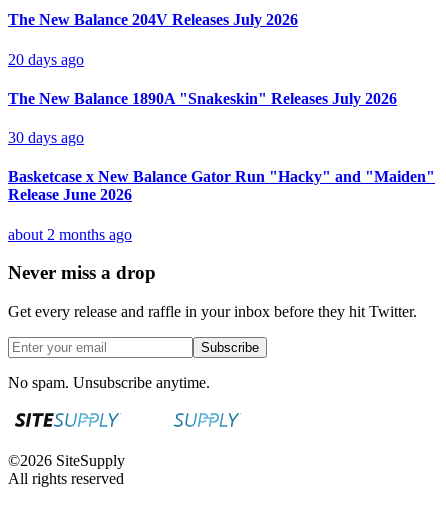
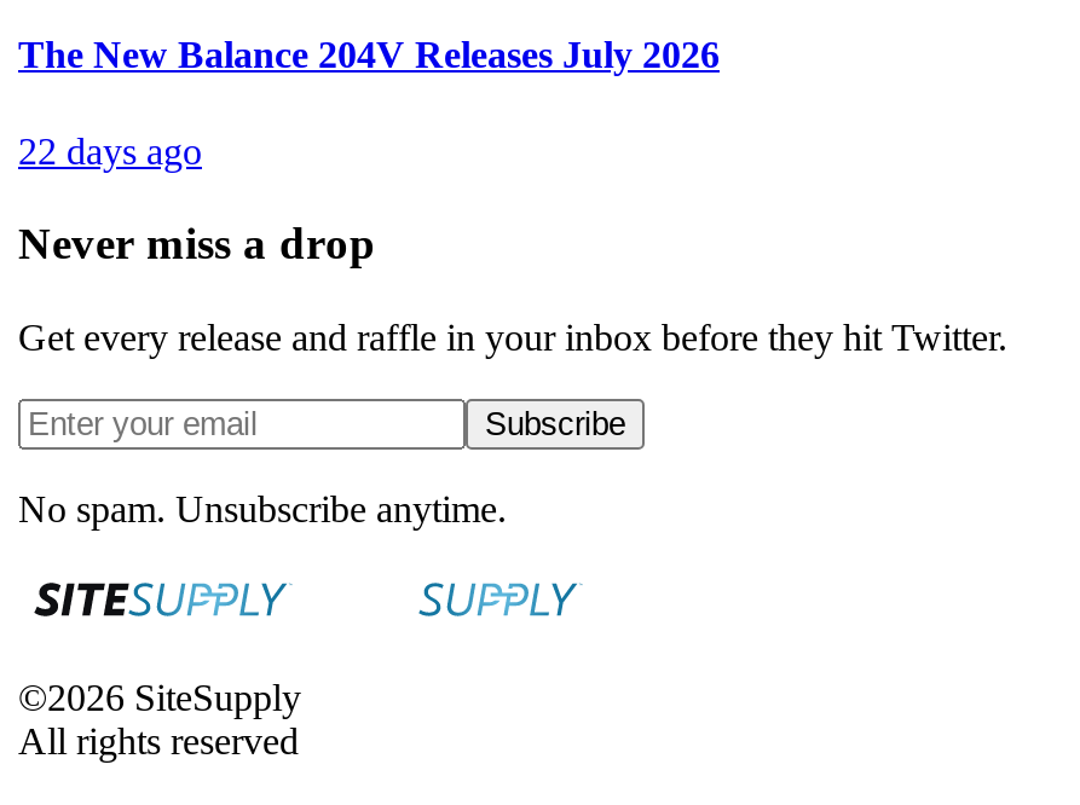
- 20 days ago
- The New Balance 1890A "Snakeskin" Releases July 2026
- 30 days ago
- Basketcase x New Balance Gator Run "Hacky" and "Maiden"
- Release June 2026
- about 2 months ago
+ 22 days ago
